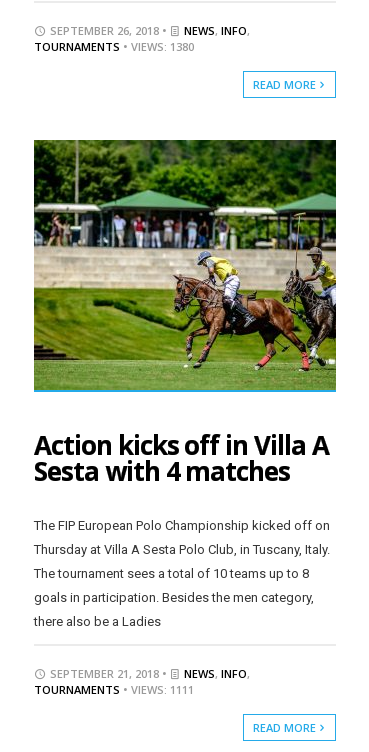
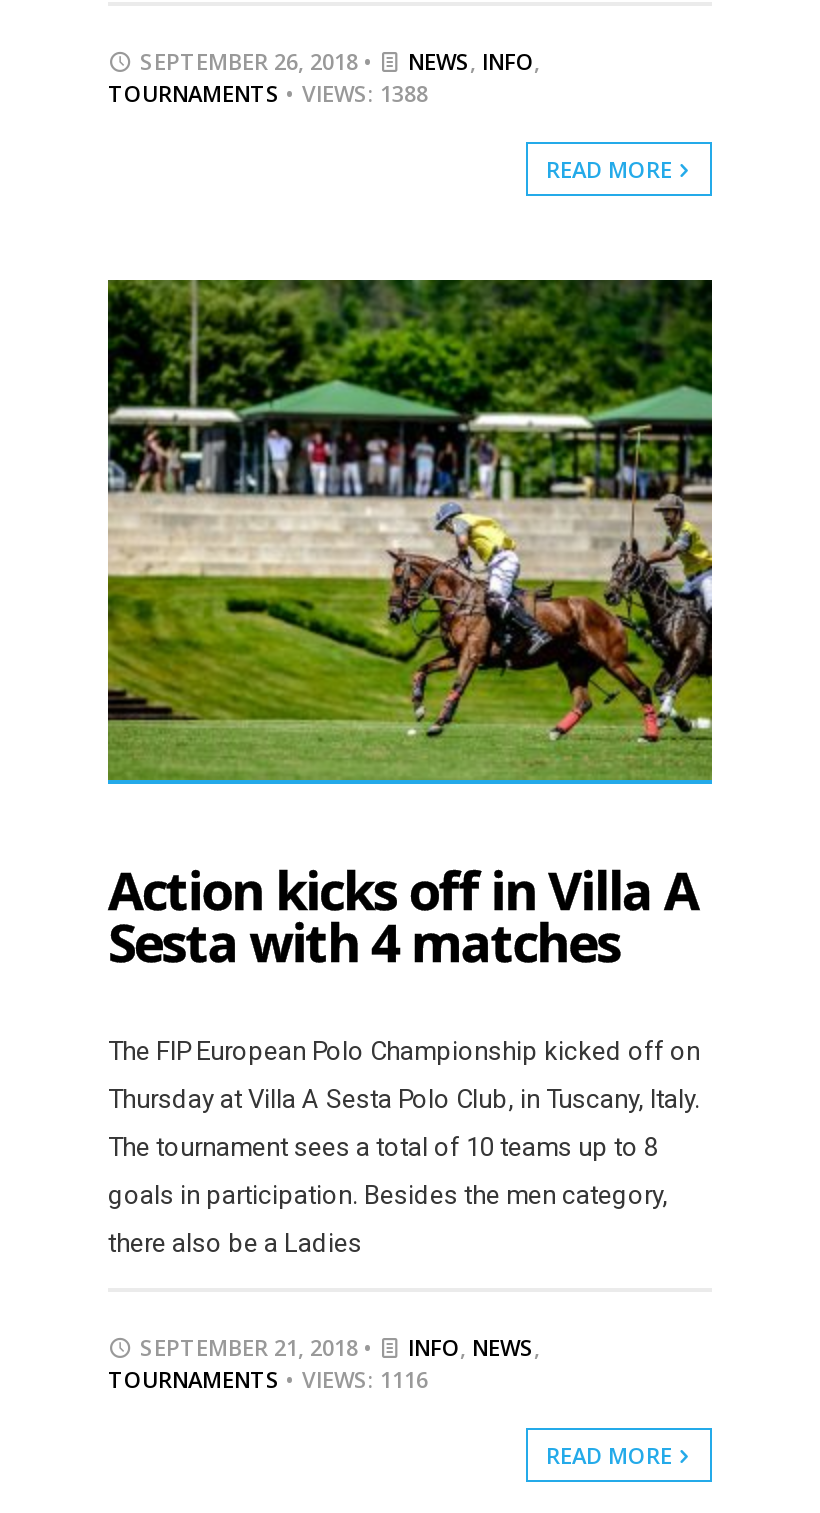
- TOURNAMENTS • VIEWS: 1380
+ TOURNAMENTS • VIEWS: 1388

- NEWS, INFO,
- TOURNAMENTS • VIEWS: 1111
+ INFO, NEWS,
+ TOURNAMENTS • VIEWS: 1116
